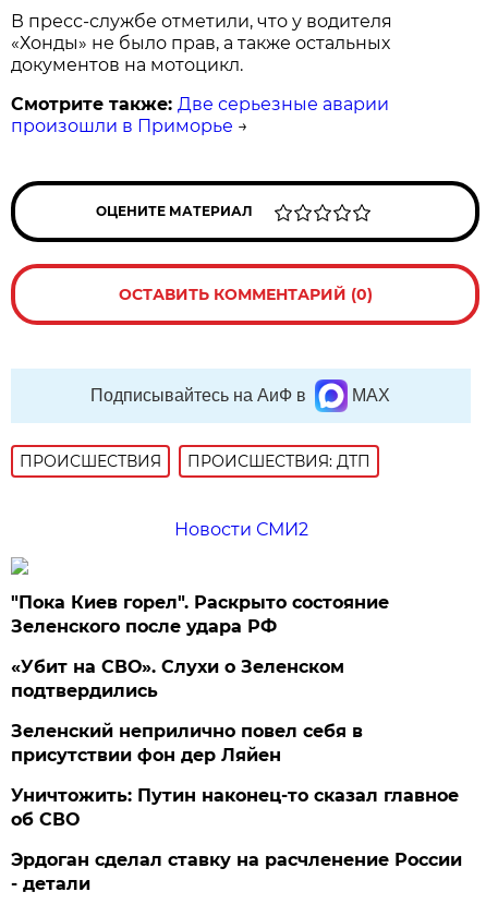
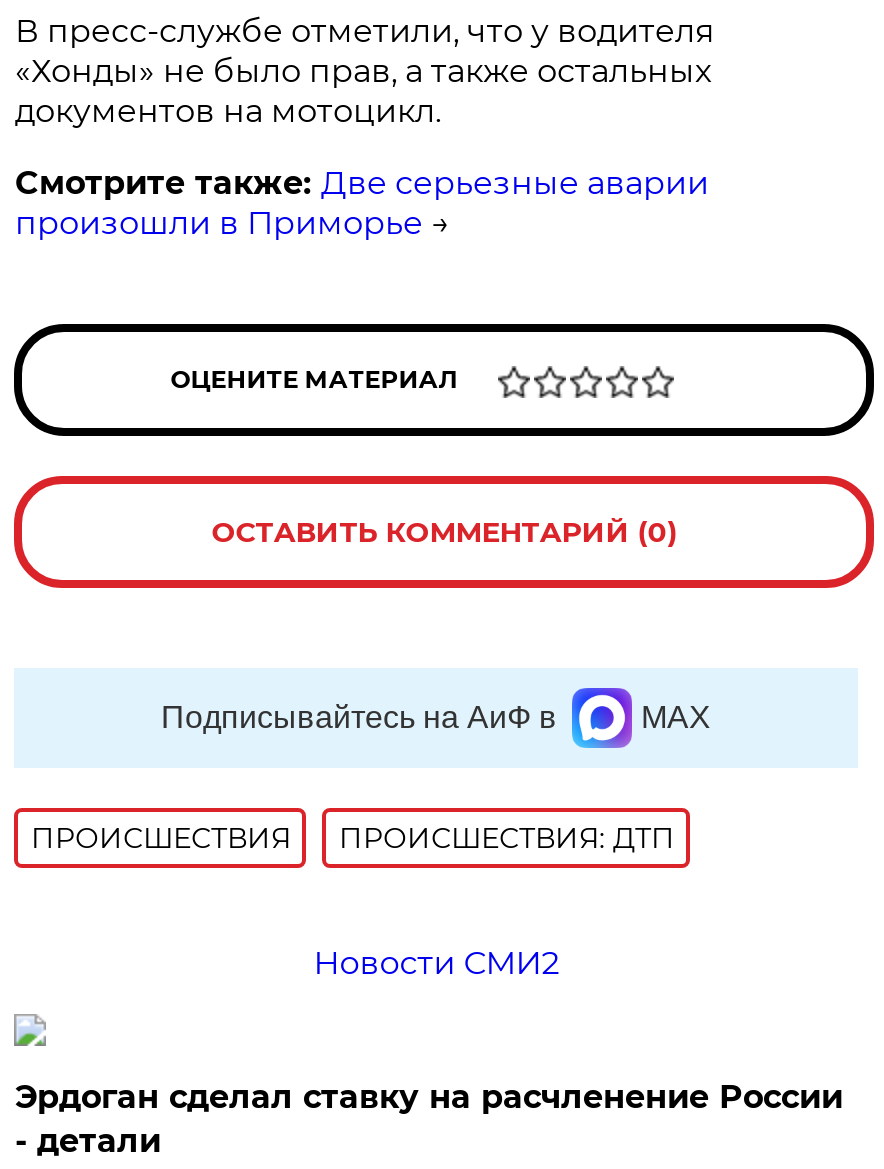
- "Пока Киев горел". Раскрыто состояние
- Зеленского после удара РФ
- «Убит на СВО». Слухи о Зеленском
- подтвердились
- Зеленский неприлично повел cебя в
- присутствии фон дер Ляйен
- Уничтожить: Путин наконец-то сказал главное
- об СВО
